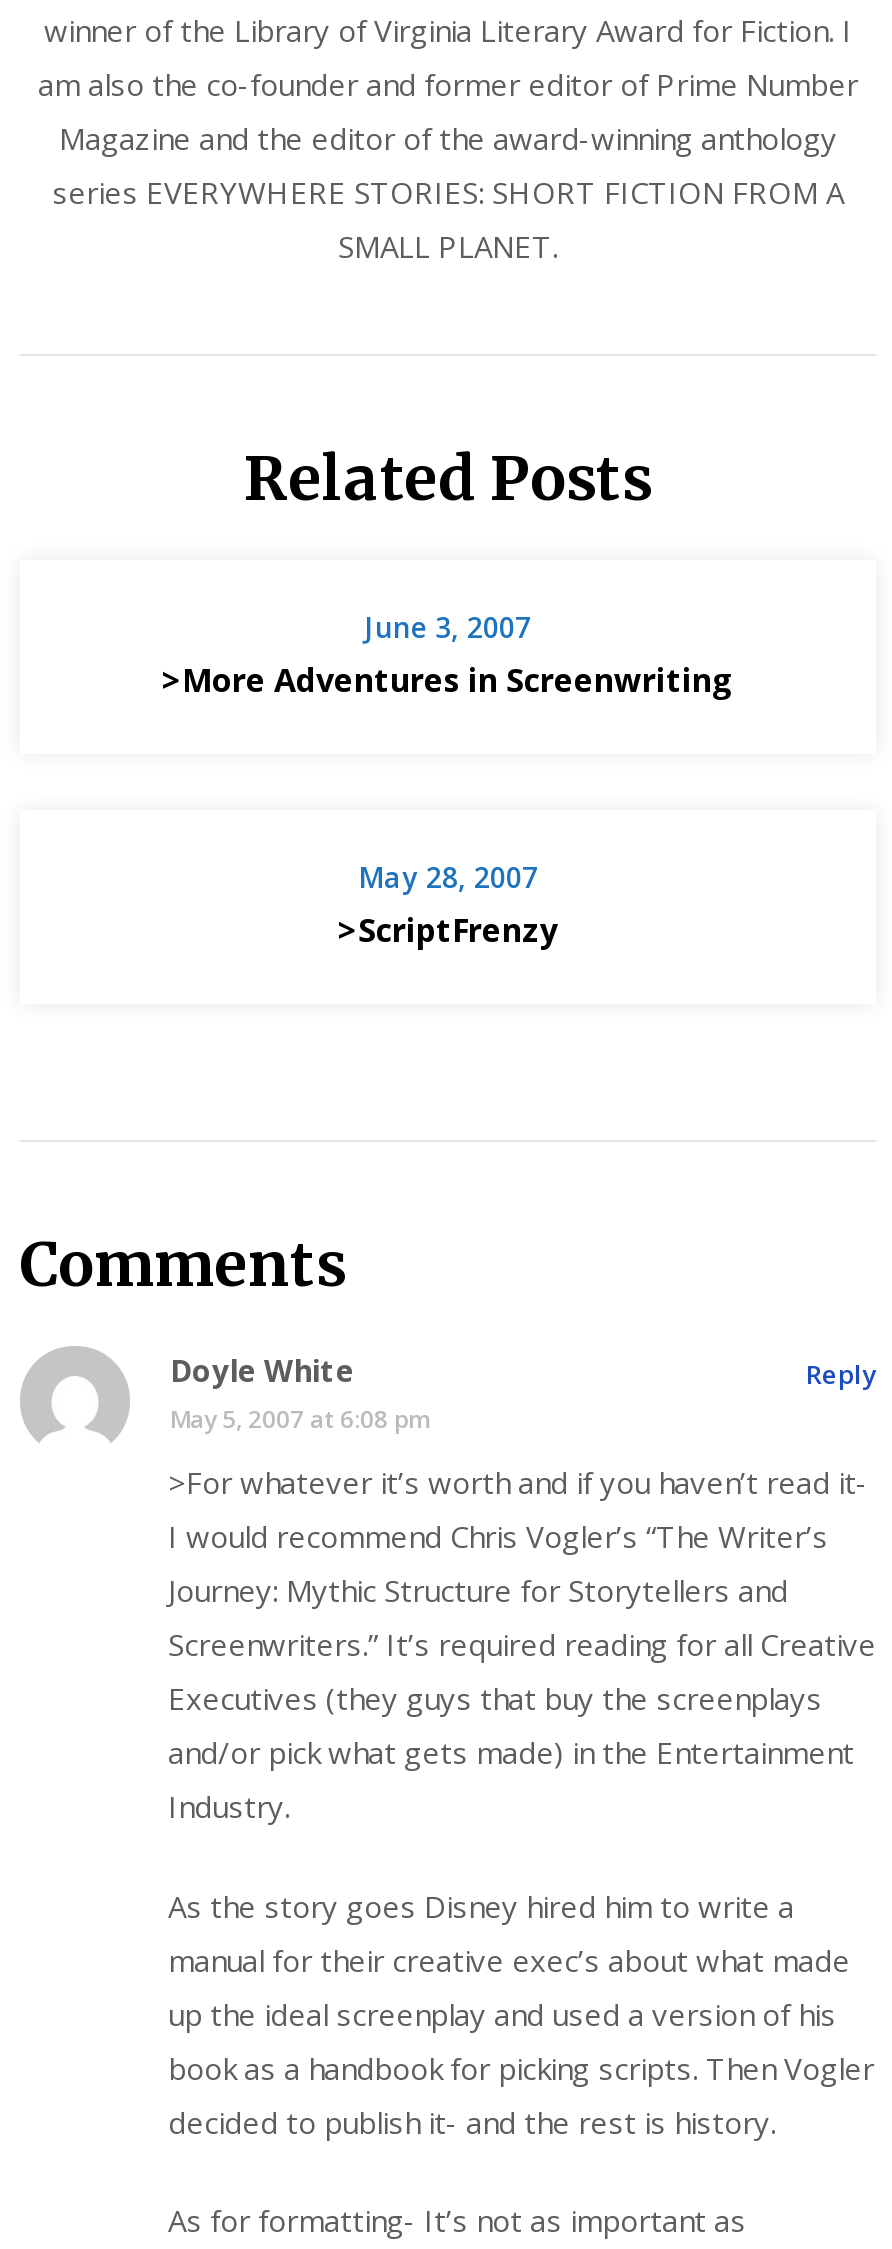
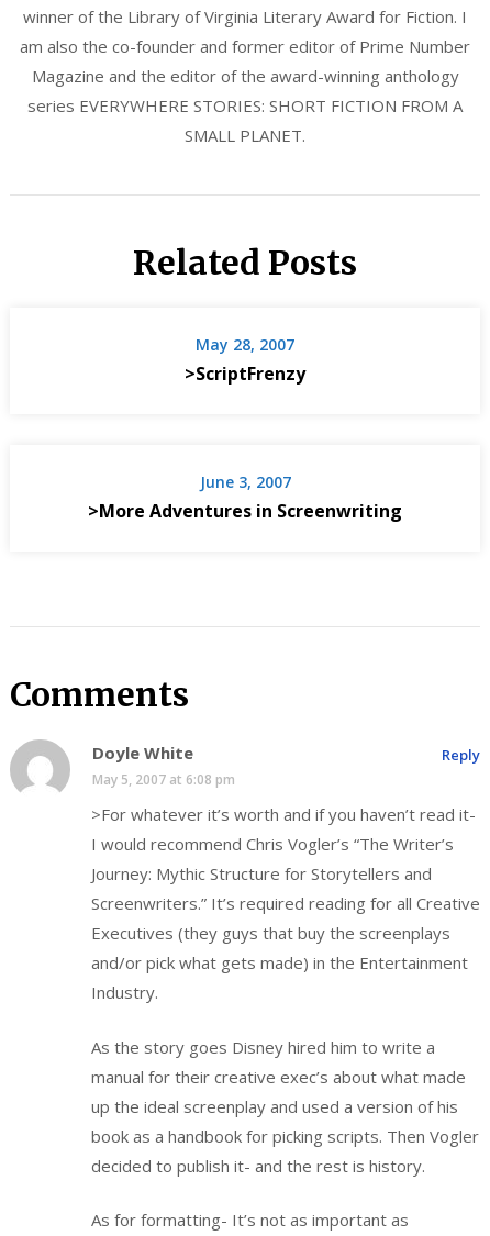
moved down: June 3, 2007 | >More Adventures in Screenwriting

moved up: May 28, 2007 | >ScriptFrenzy
